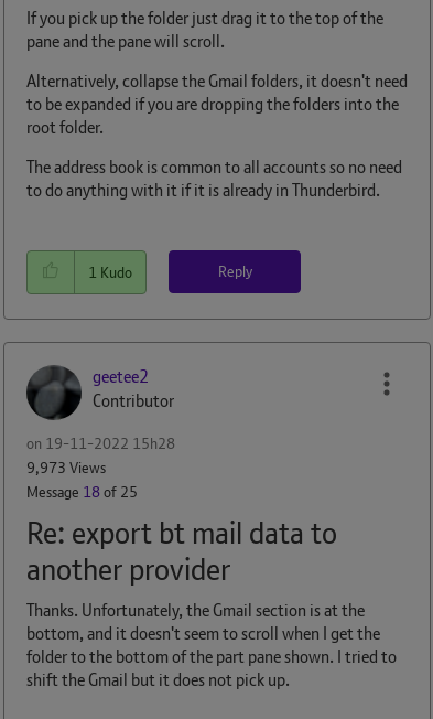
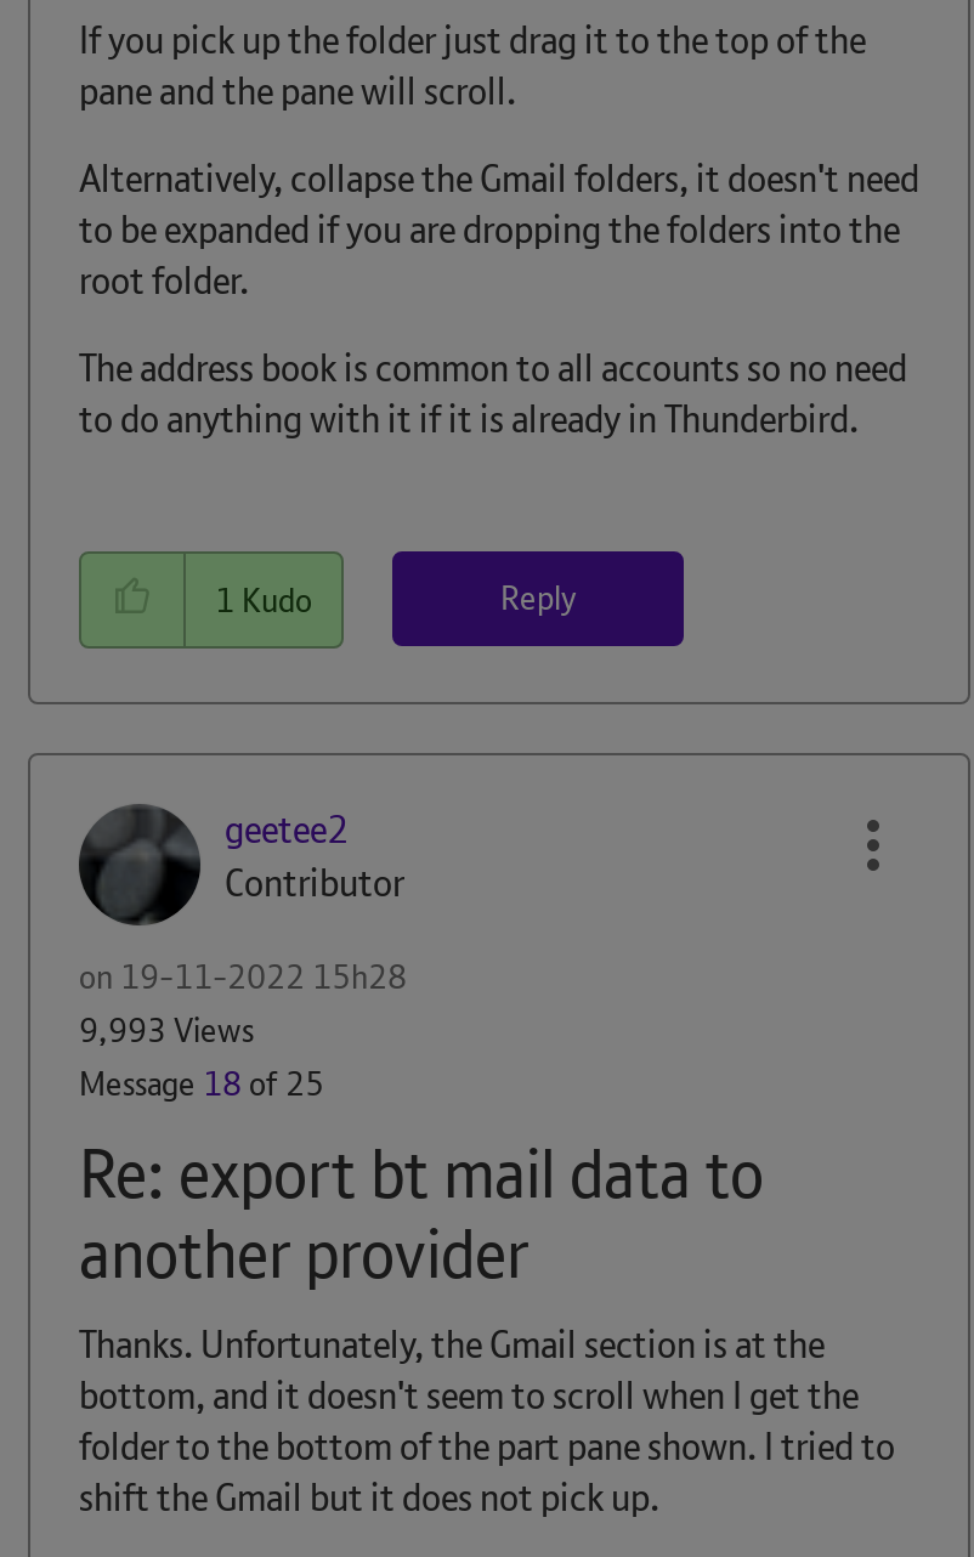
- 9,973 Views
+ 9,993 Views
